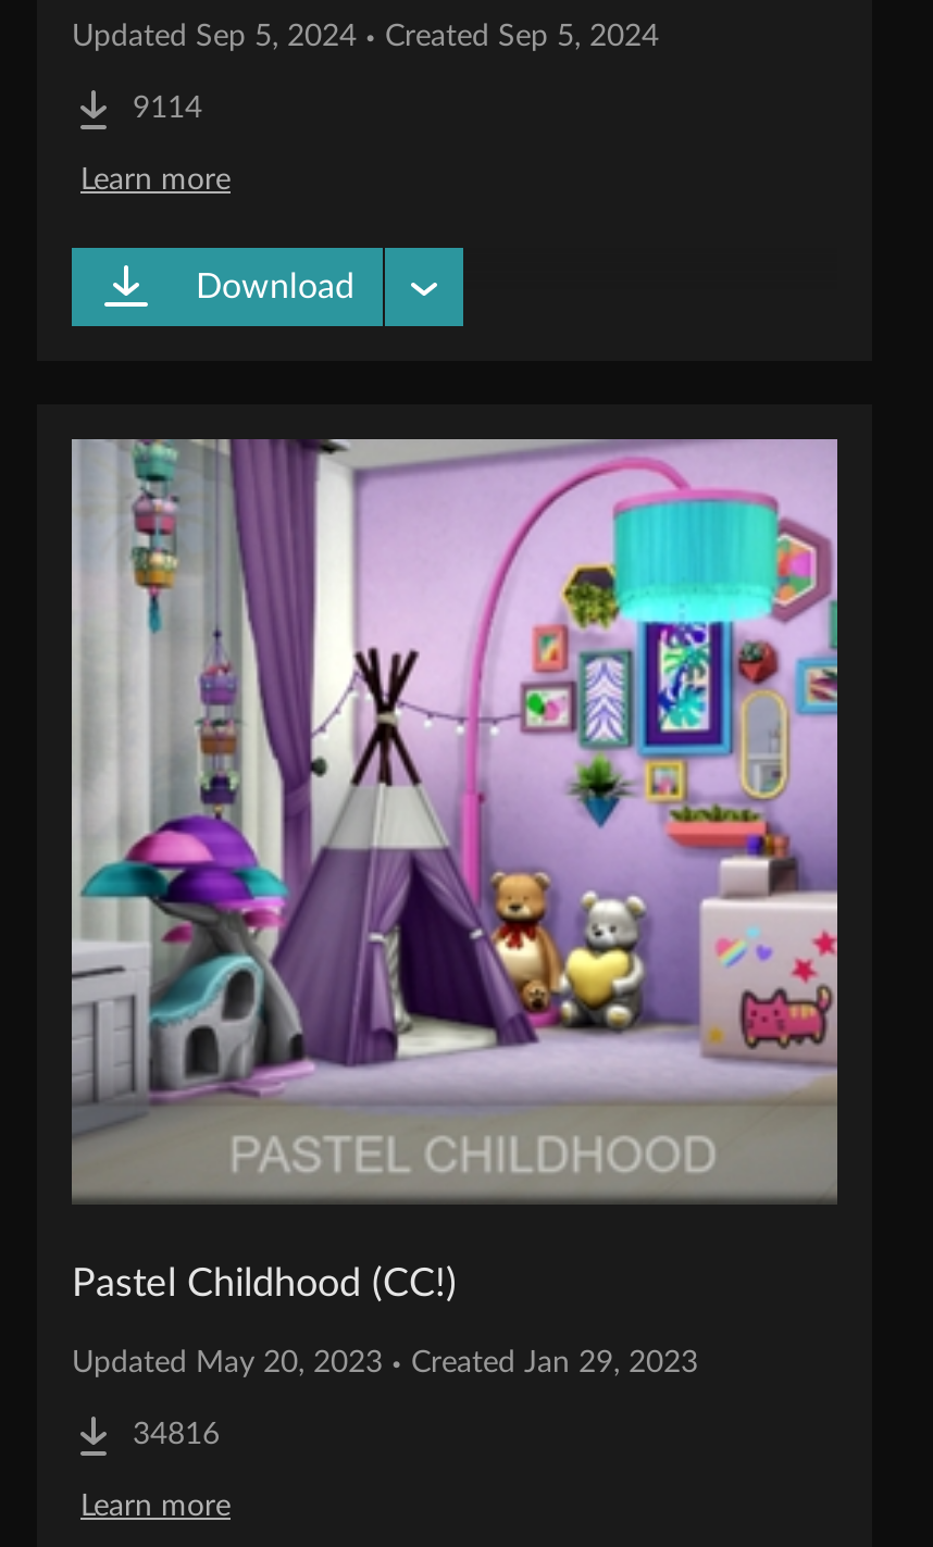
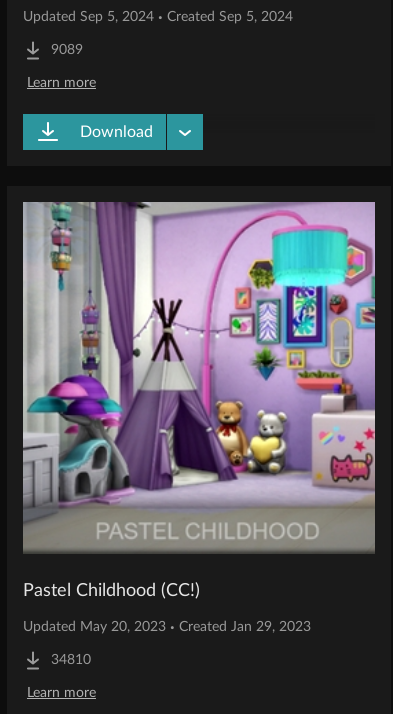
- 9114
+ 9089

- 34816
+ 34810
